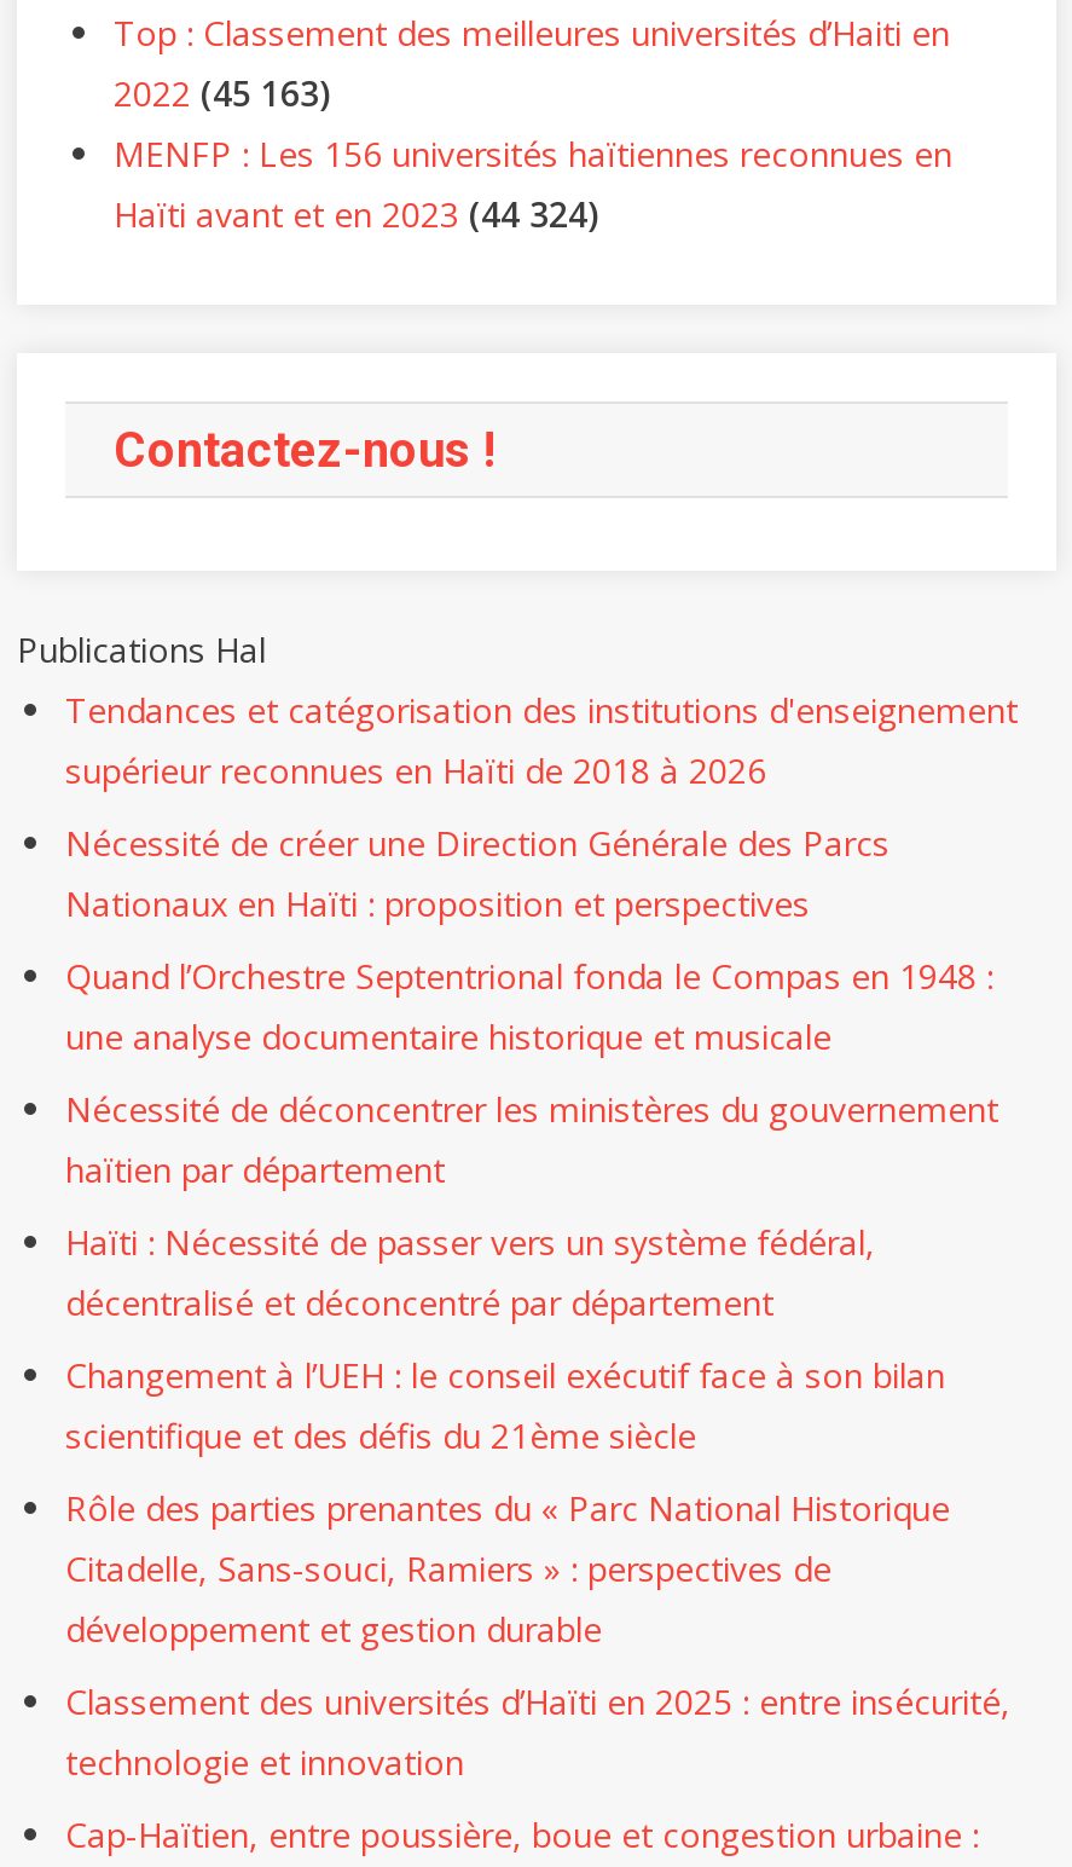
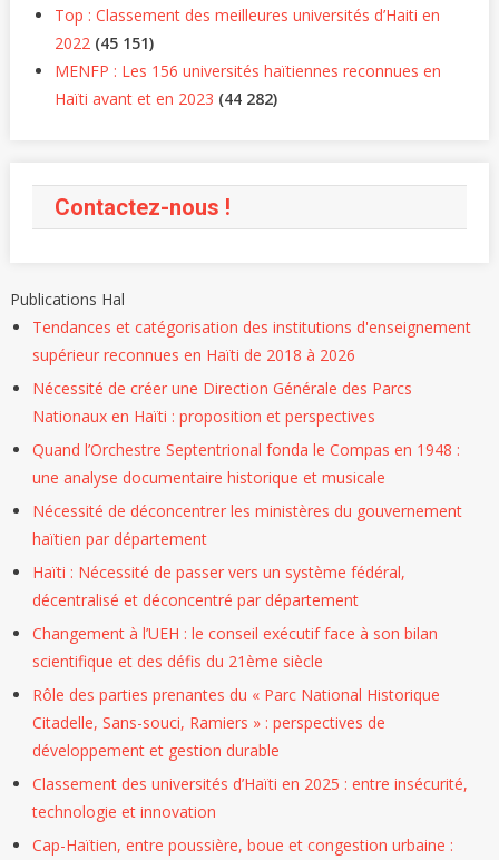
- 2022 (45 163)
+ 2022 (45 151)

- Haïti avant et en 2023 (44 324)
+ Haïti avant et en 2023 (44 282)
